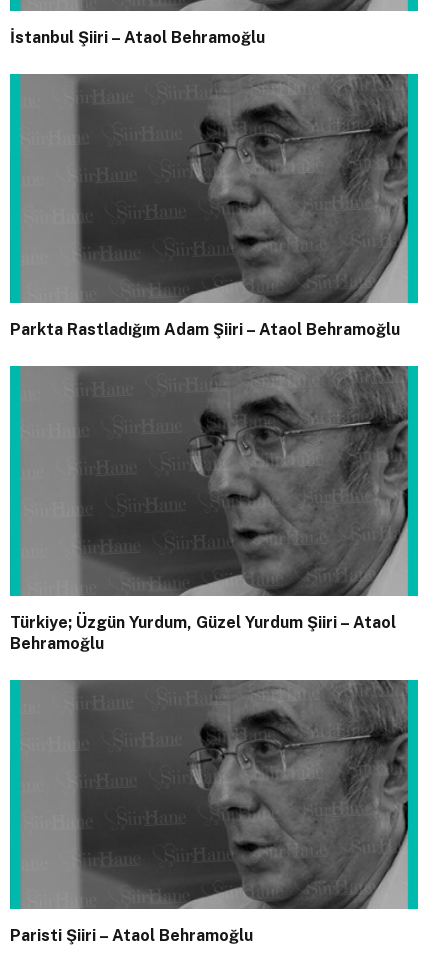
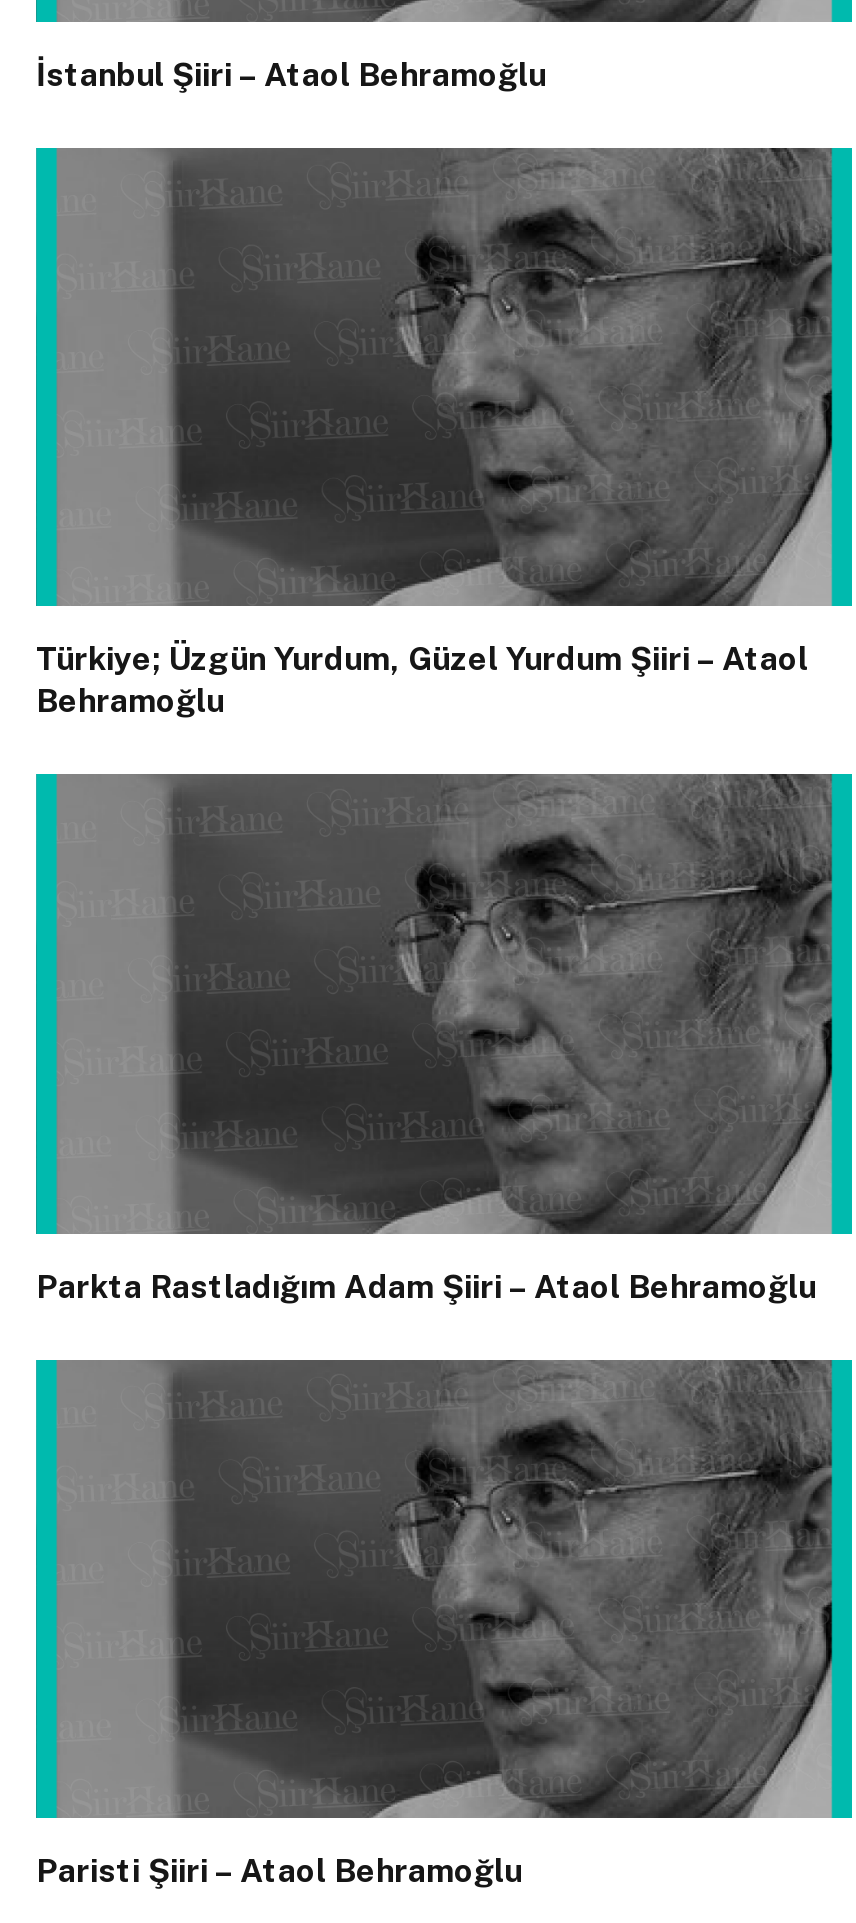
moved down: Parkta Rastladığım Adam Şiiri – Ataol Behramoğlu

moved up: Türkiye; Üzgün Yurdum, Güzel Yurdum Şiiri – Ataol | Behramoğlu
